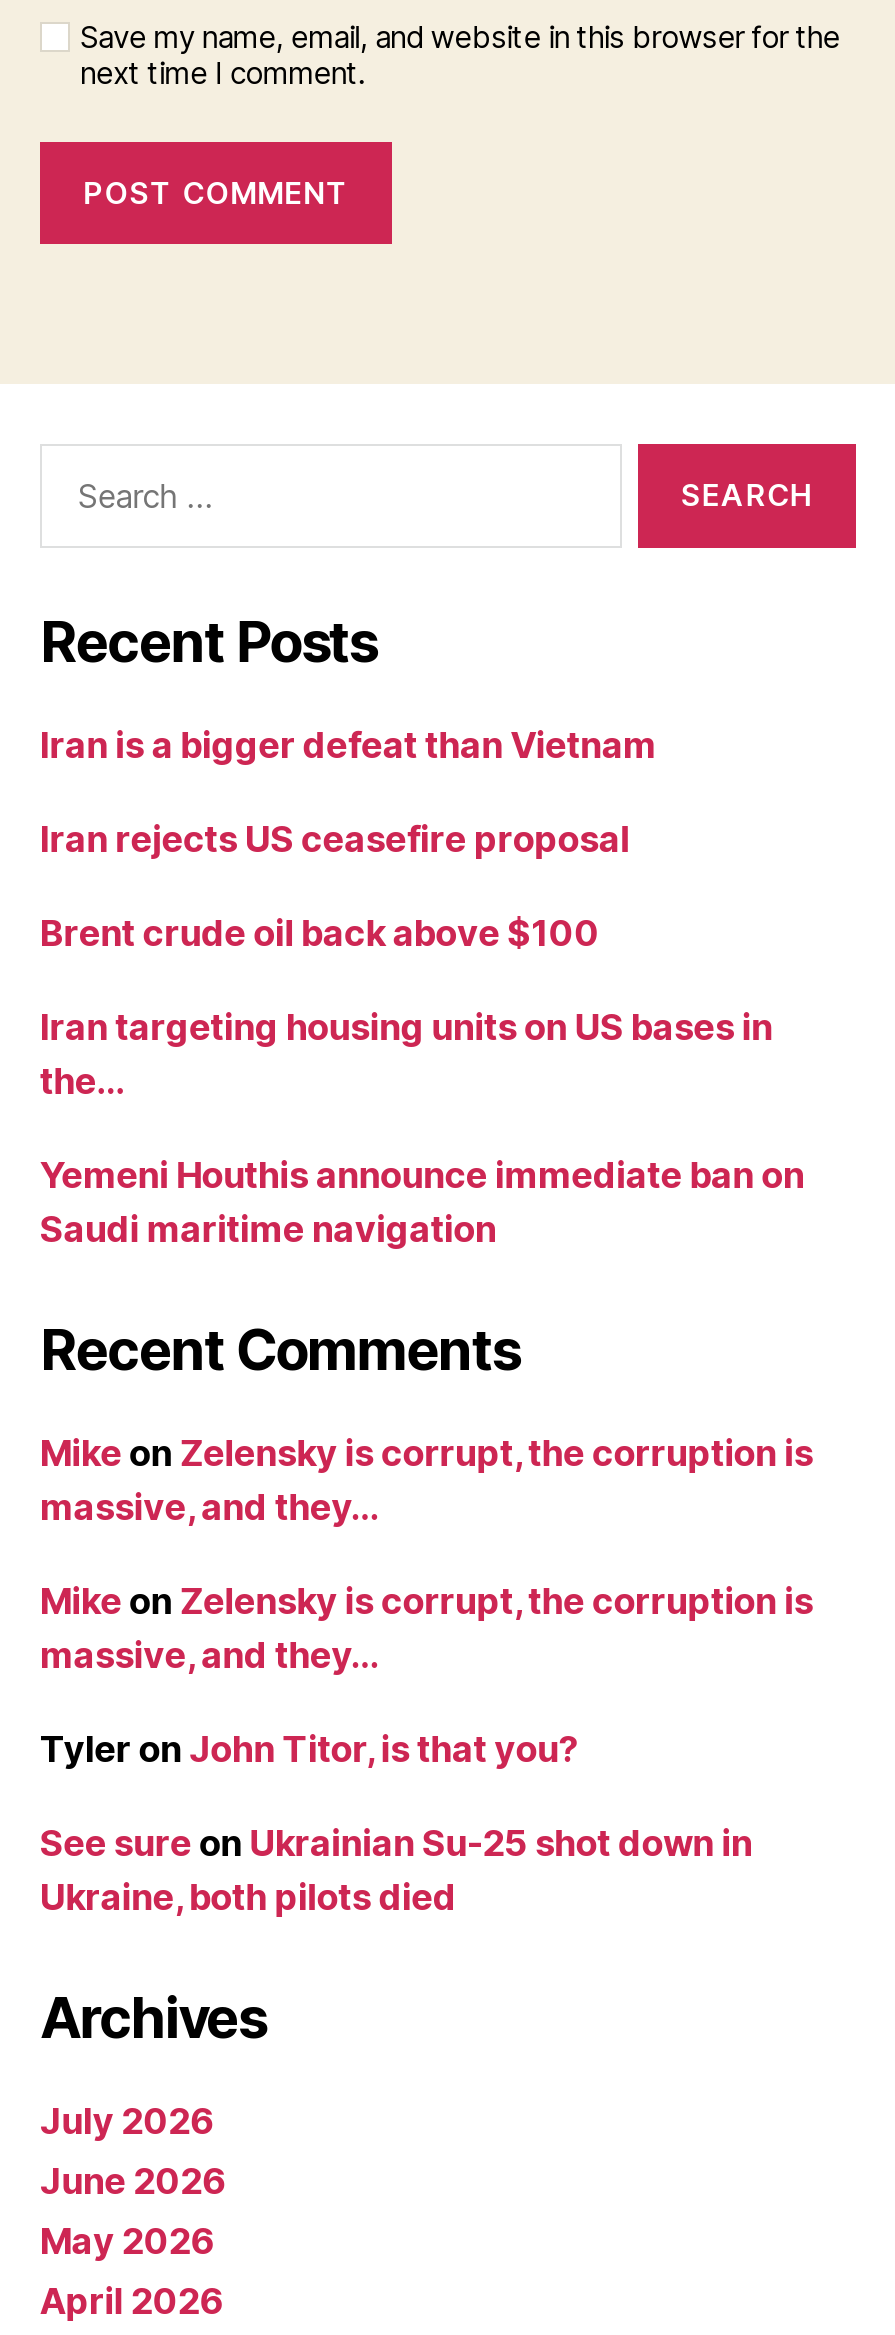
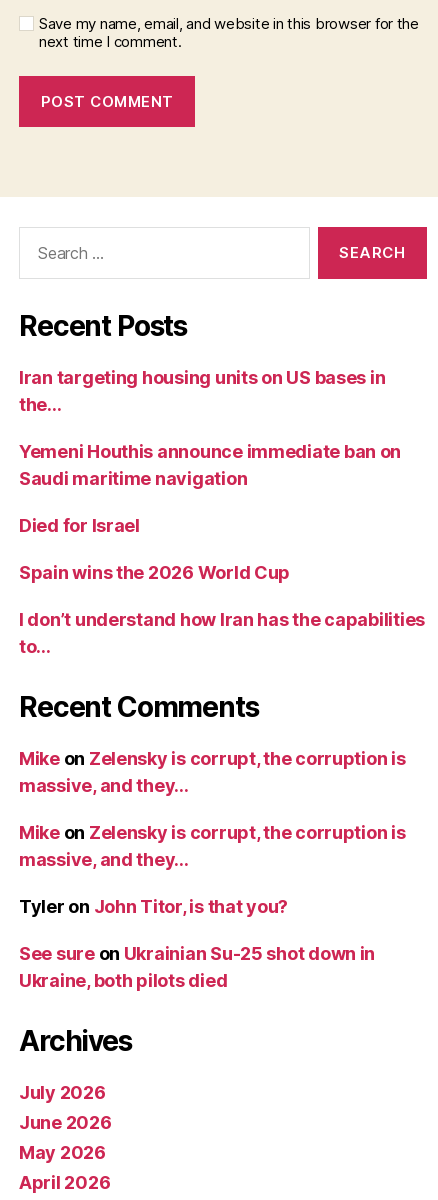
- Iran is a bigger defeat than Vietnam
- Iran rejects US ceasefire proposal
- Brent crude oil back above $100

moved up: Iran targeting housing units on US bases in | the… | Yemeni Houthis announce immediate ban on | Saudi maritime navigation

+ Died for Israel
+ Spain wins the 2026 World Cup
+ I don’t understand how Iran has the capabilities
+ to…
